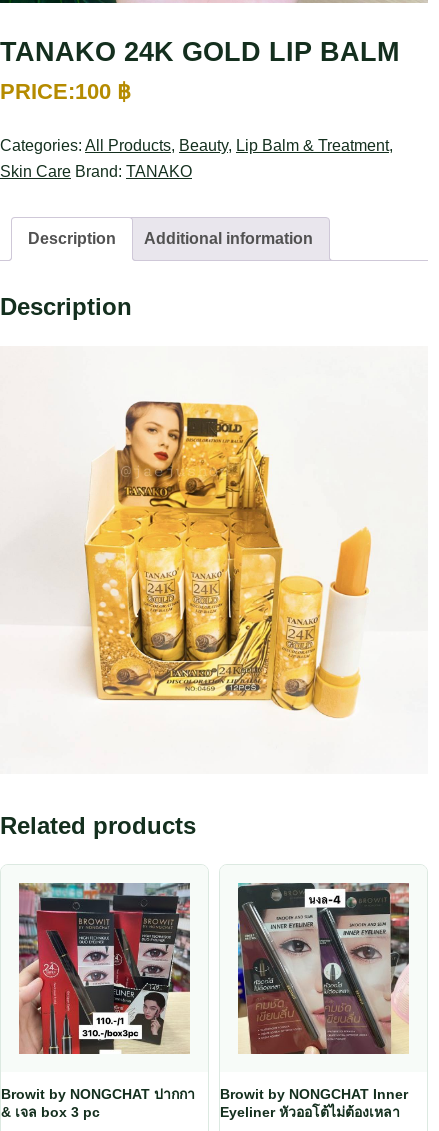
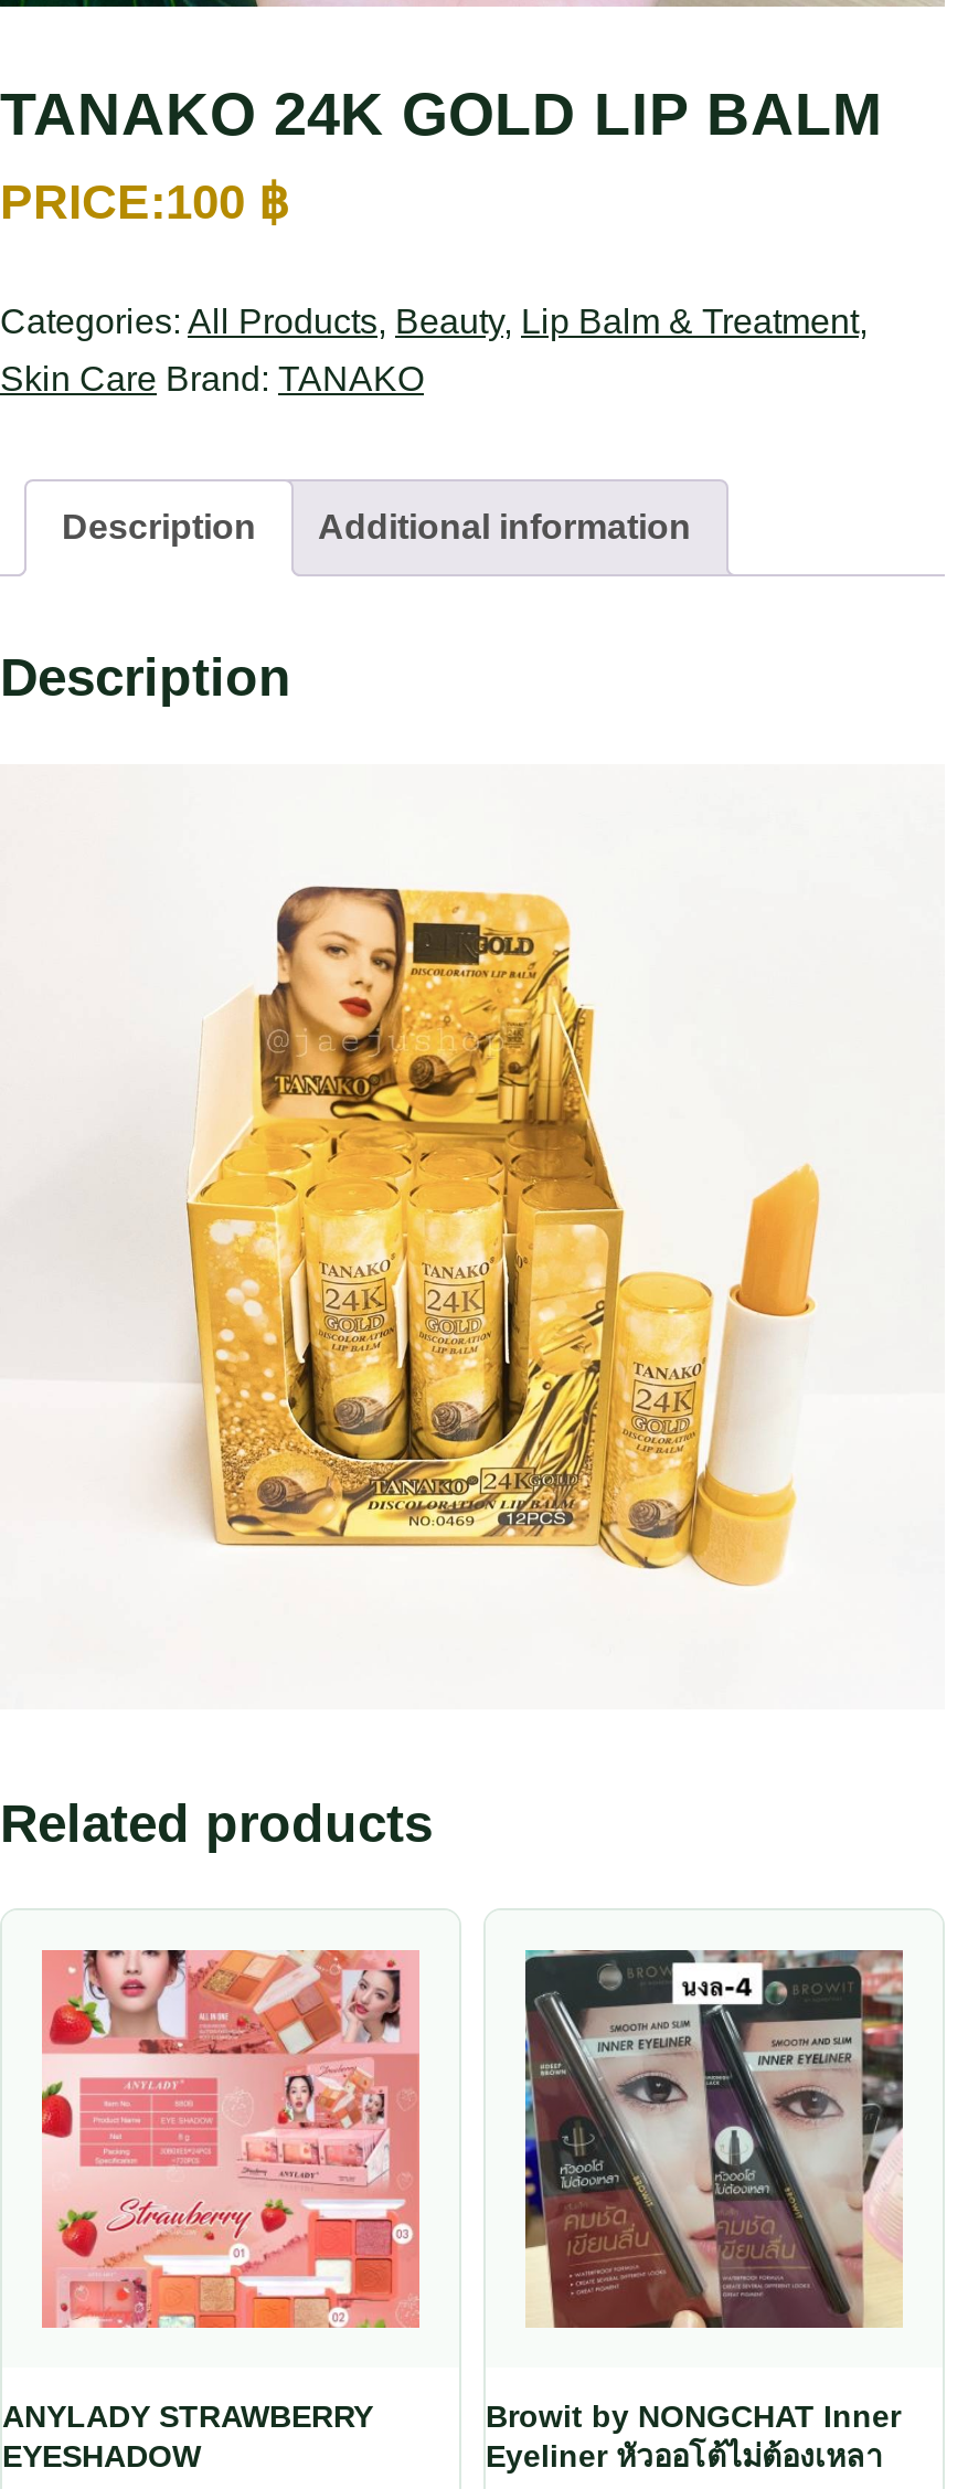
- [image]
- Browit by NONGCHAT ปากกา
- & เจล box 3 pc
+ [image]
+ ANYLADY STRAWBERRY
+ EYESHADOW
